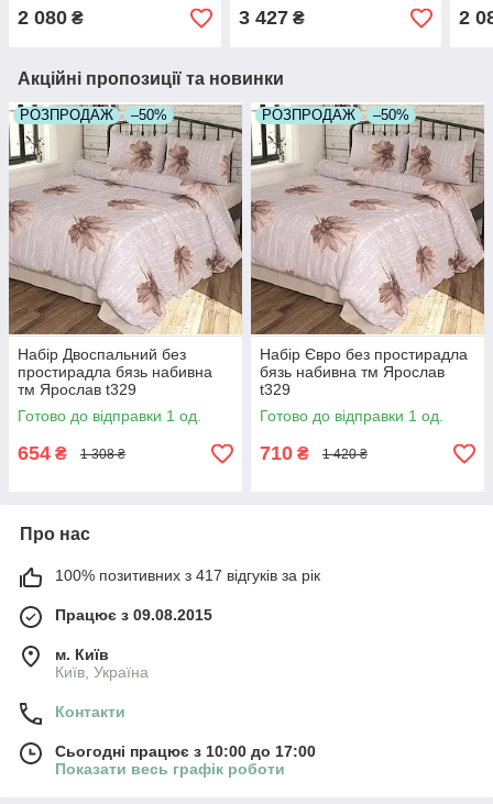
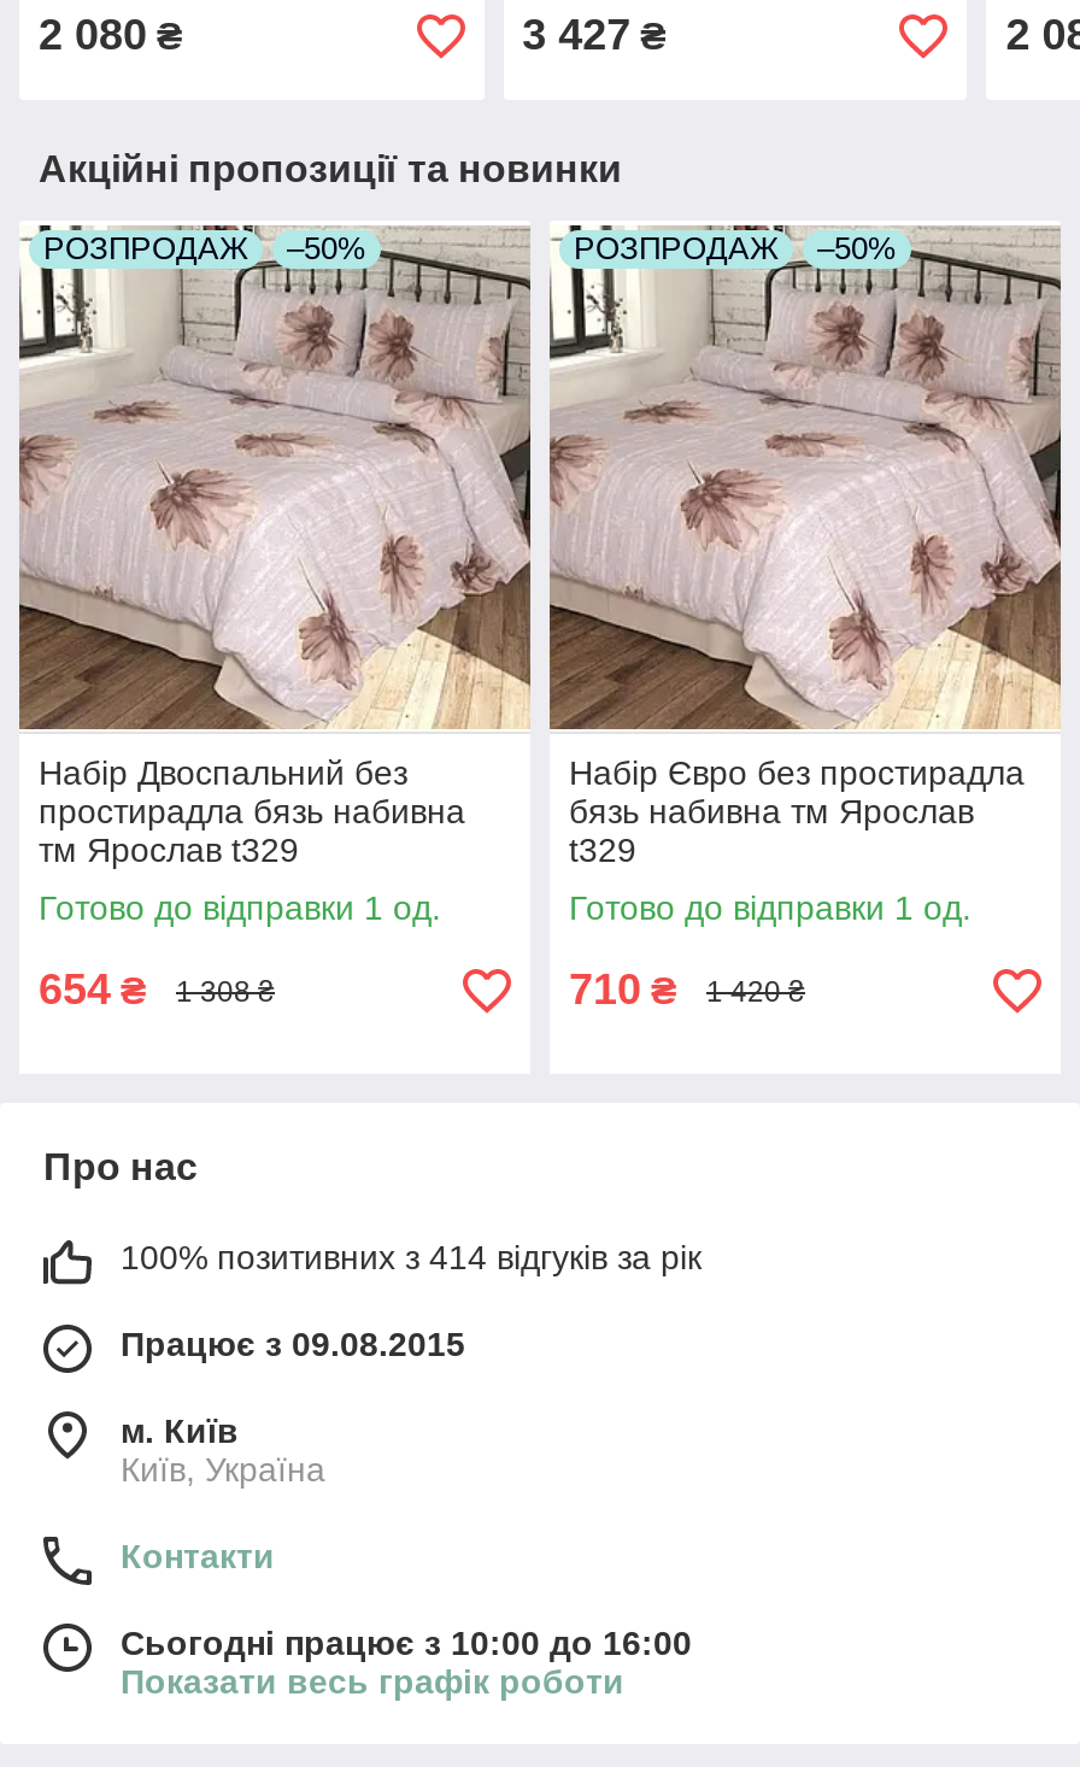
- 100% позитивних з 417 відгуків за рік
+ 100% позитивних з 414 відгуків за рік

- Сьогодні працює з 10:00 до 17:00
+ Сьогодні працює з 10:00 до 16:00
